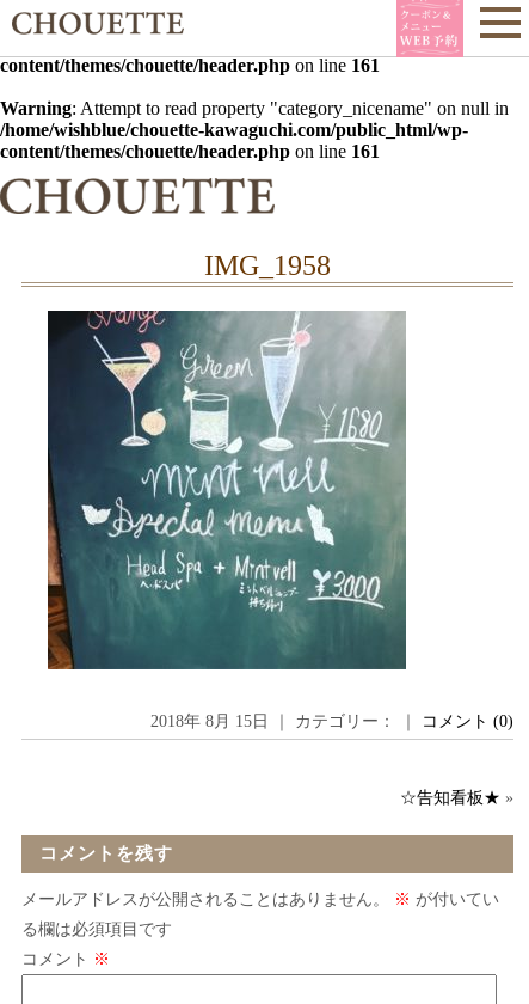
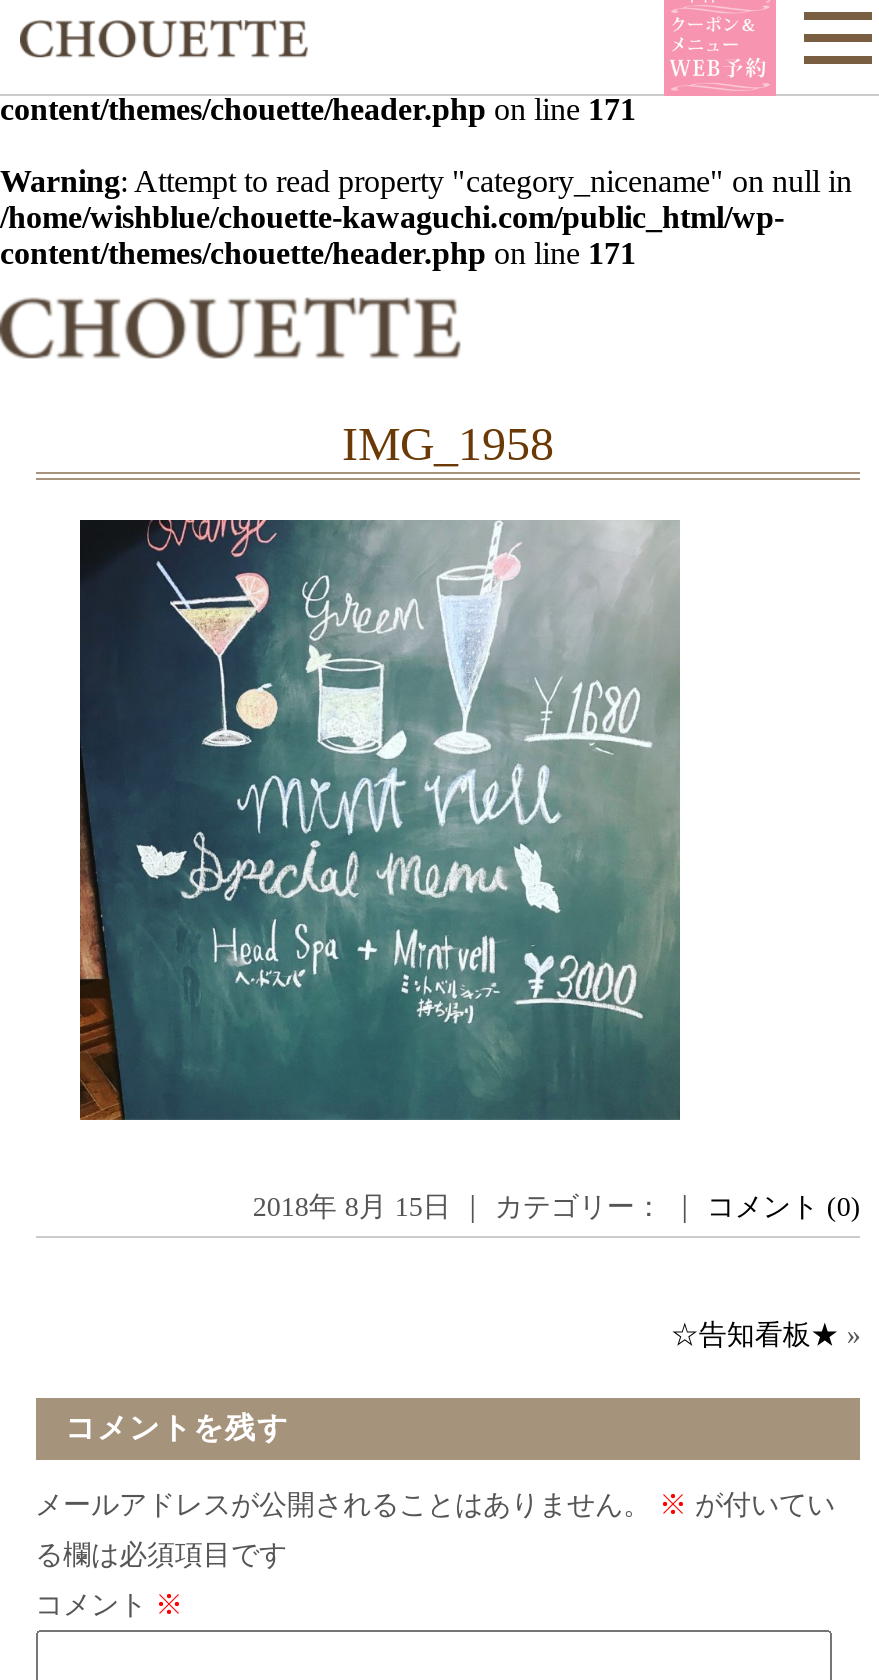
- content/themes/chouette/header.php on line 161
+ content/themes/chouette/header.php on line 171

- content/themes/chouette/header.php on line 161
+ content/themes/chouette/header.php on line 171
